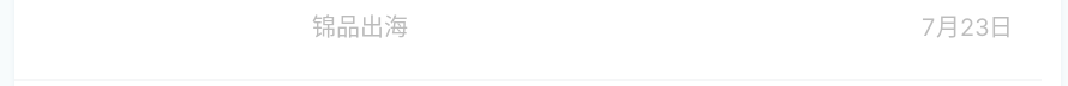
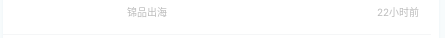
- 7月23日
+ 22小时前
